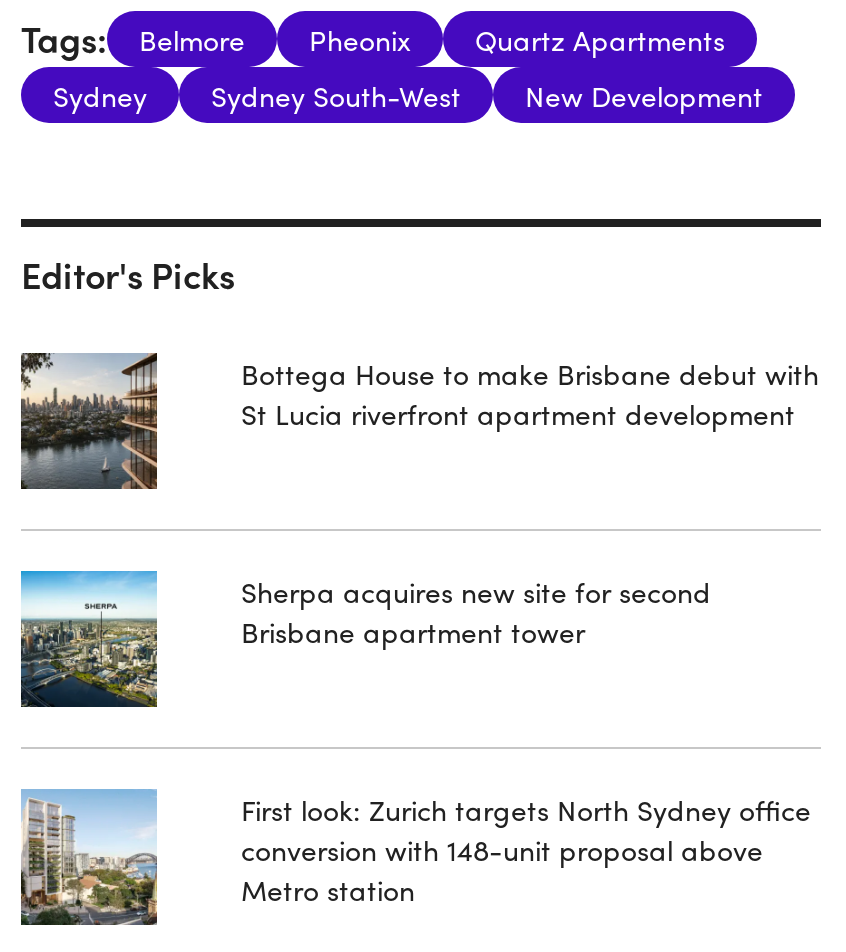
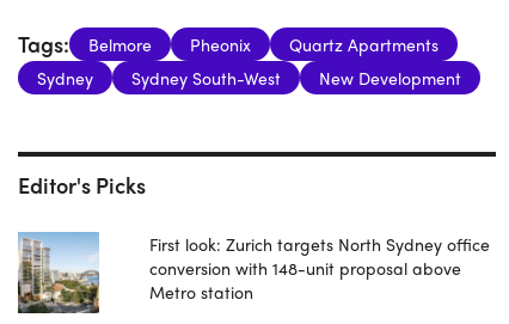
- [image]

- Bottega House to make Brisbane debut with
- St Lucia riverfront apartment development

- [image]

- Sherpa acquires new site for second
- Brisbane apartment tower
